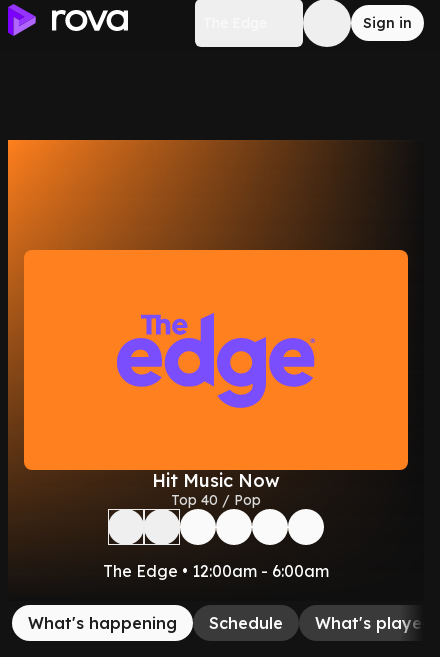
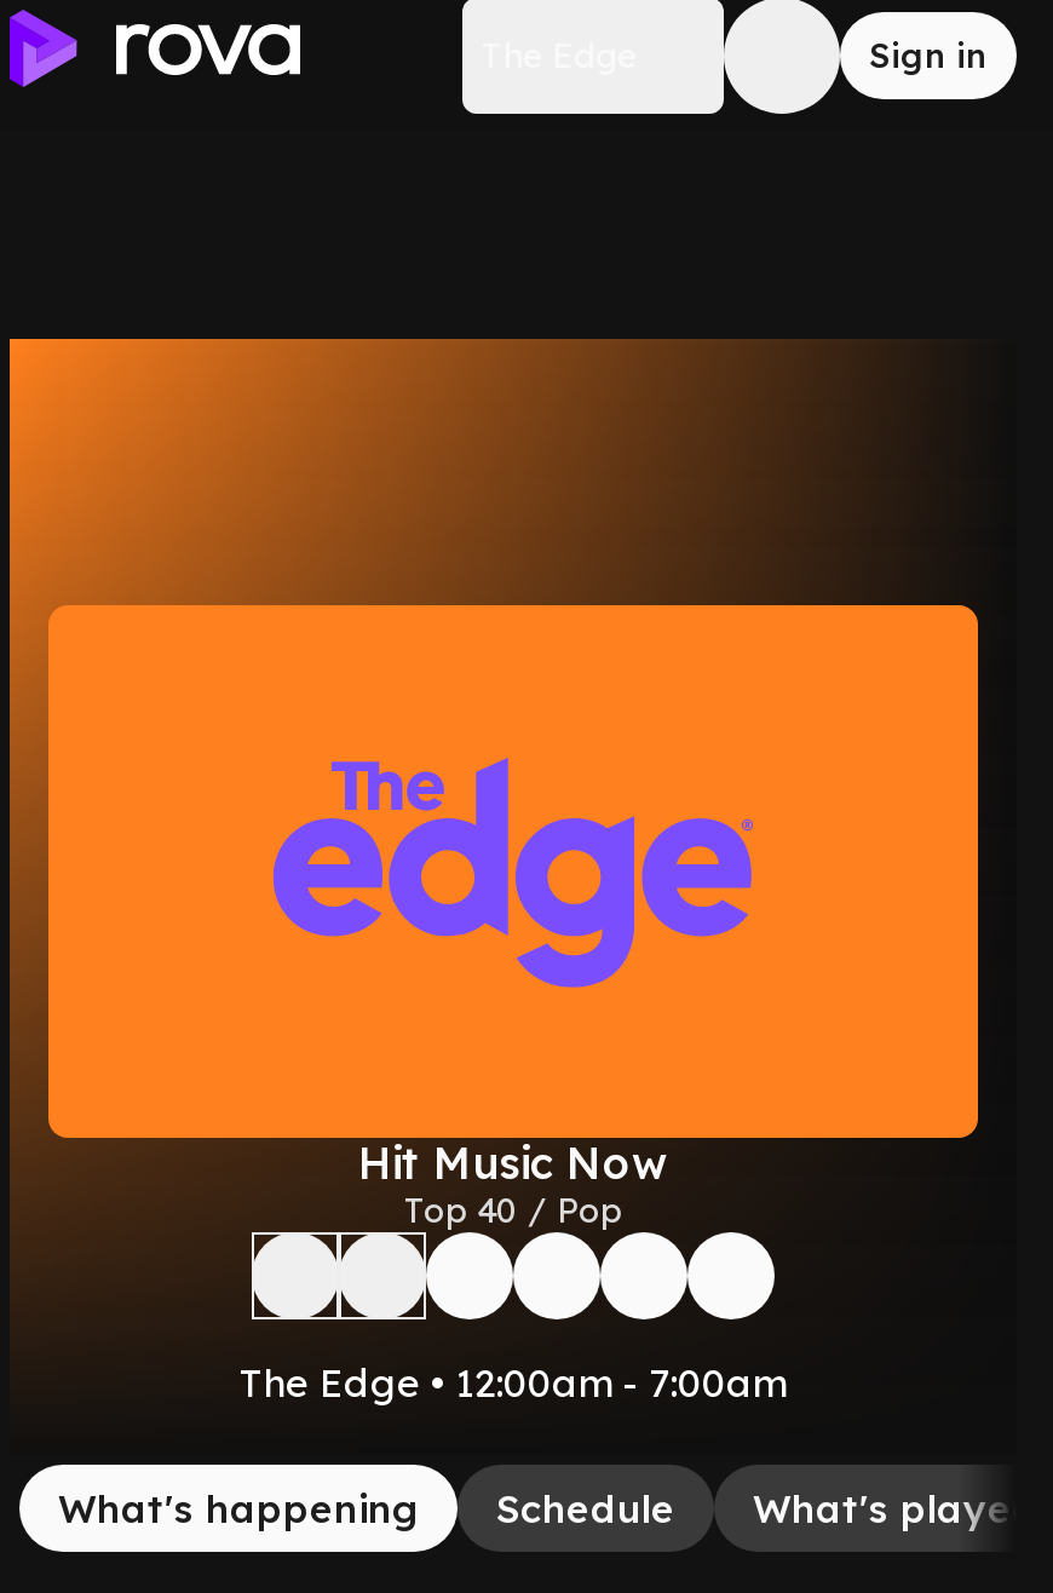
- The Edge • 12:00am - 6:00am
+ The Edge • 12:00am - 7:00am
